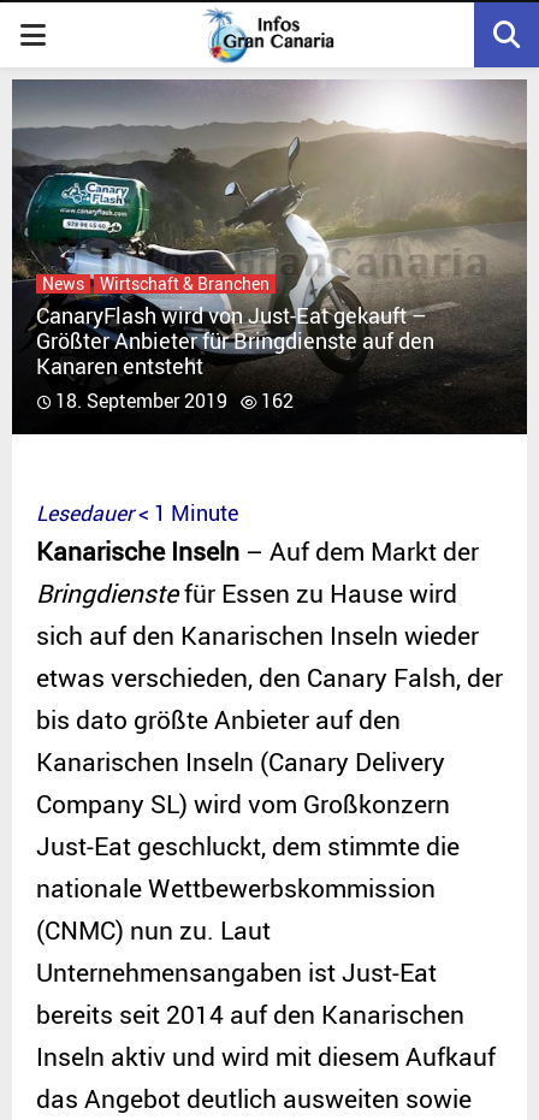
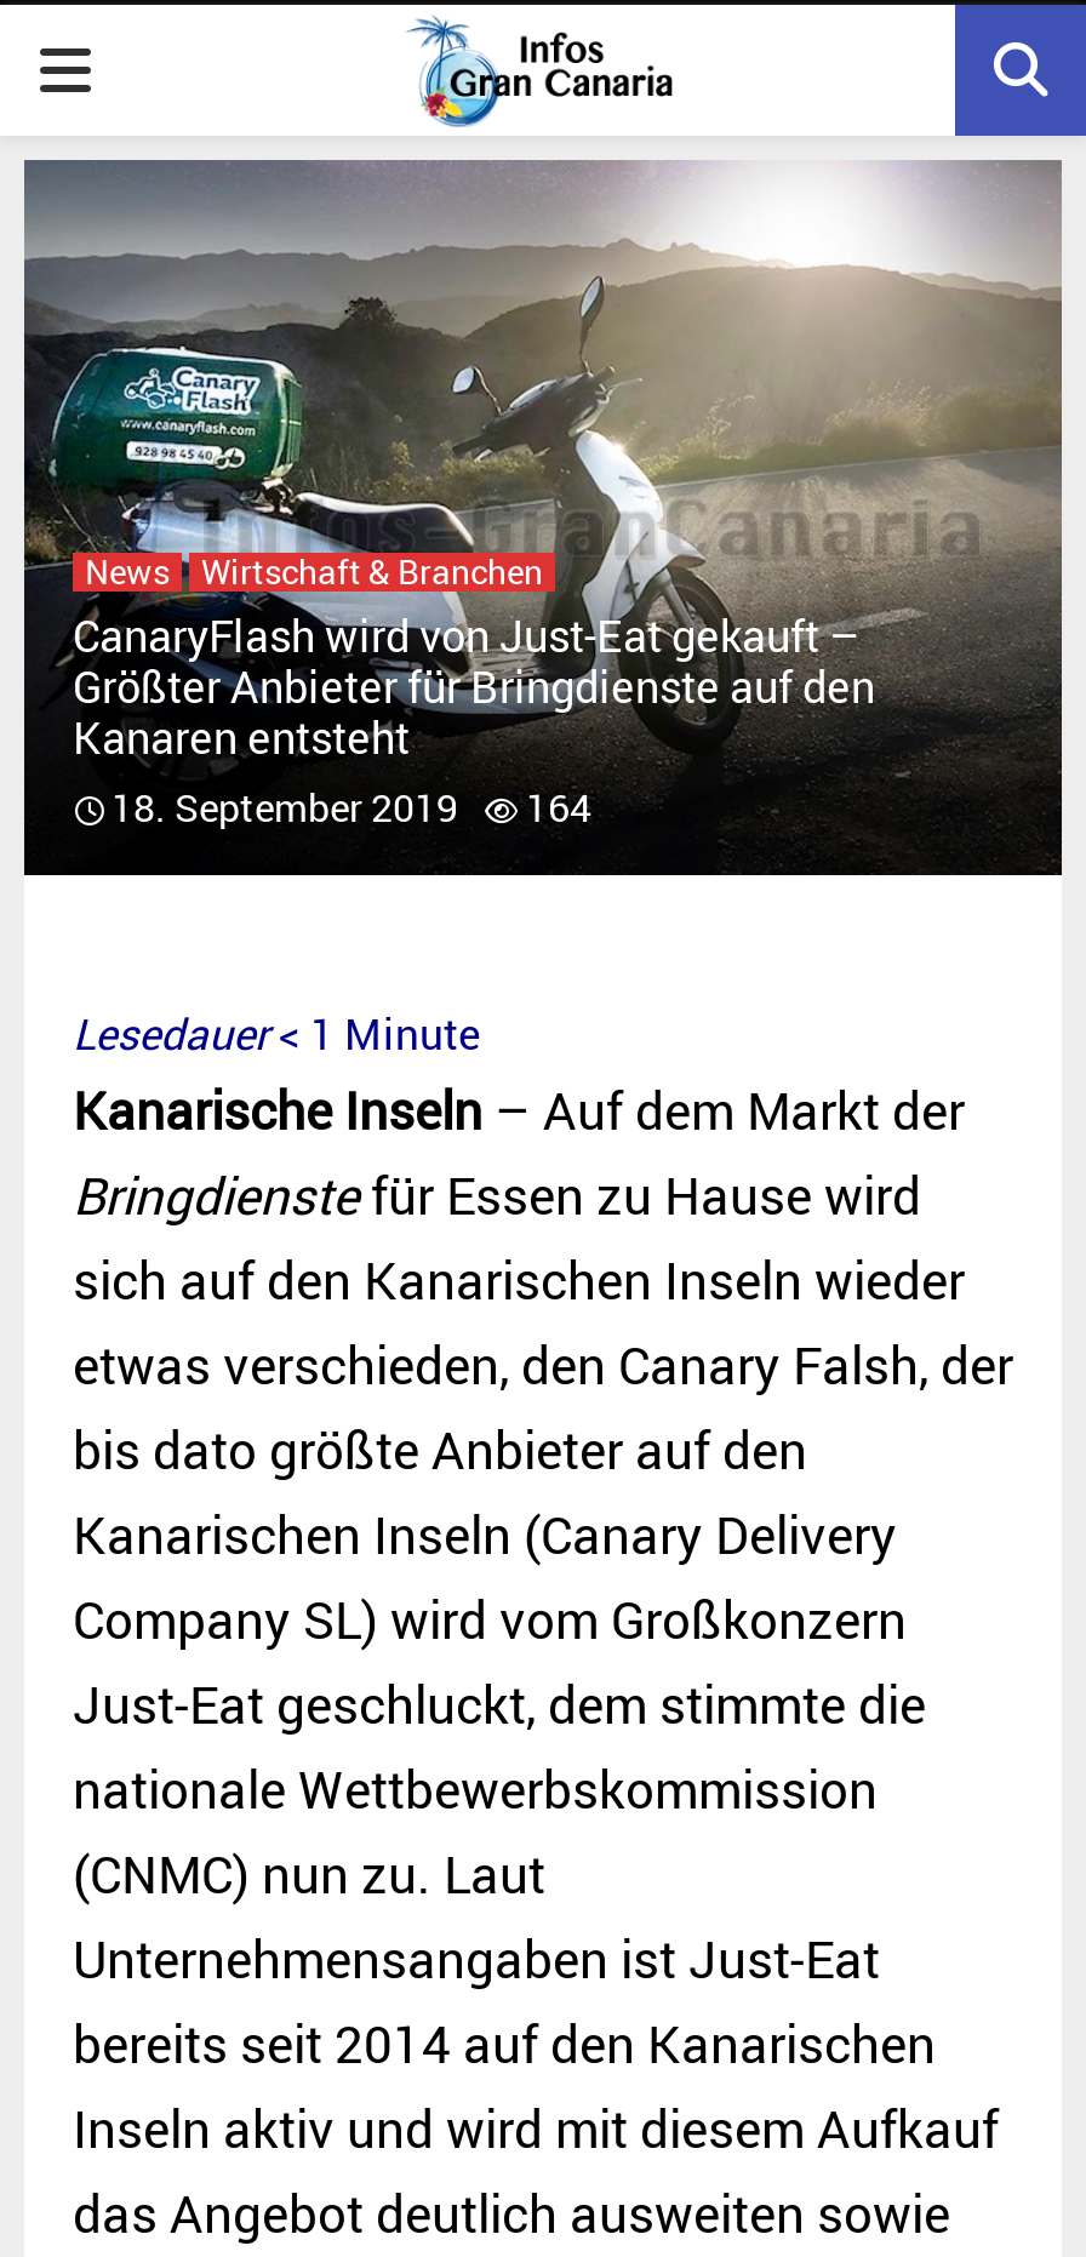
- 18. September 2019 162
+ 18. September 2019 164
